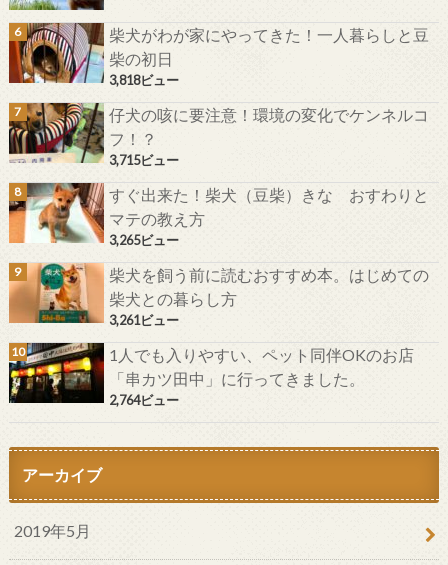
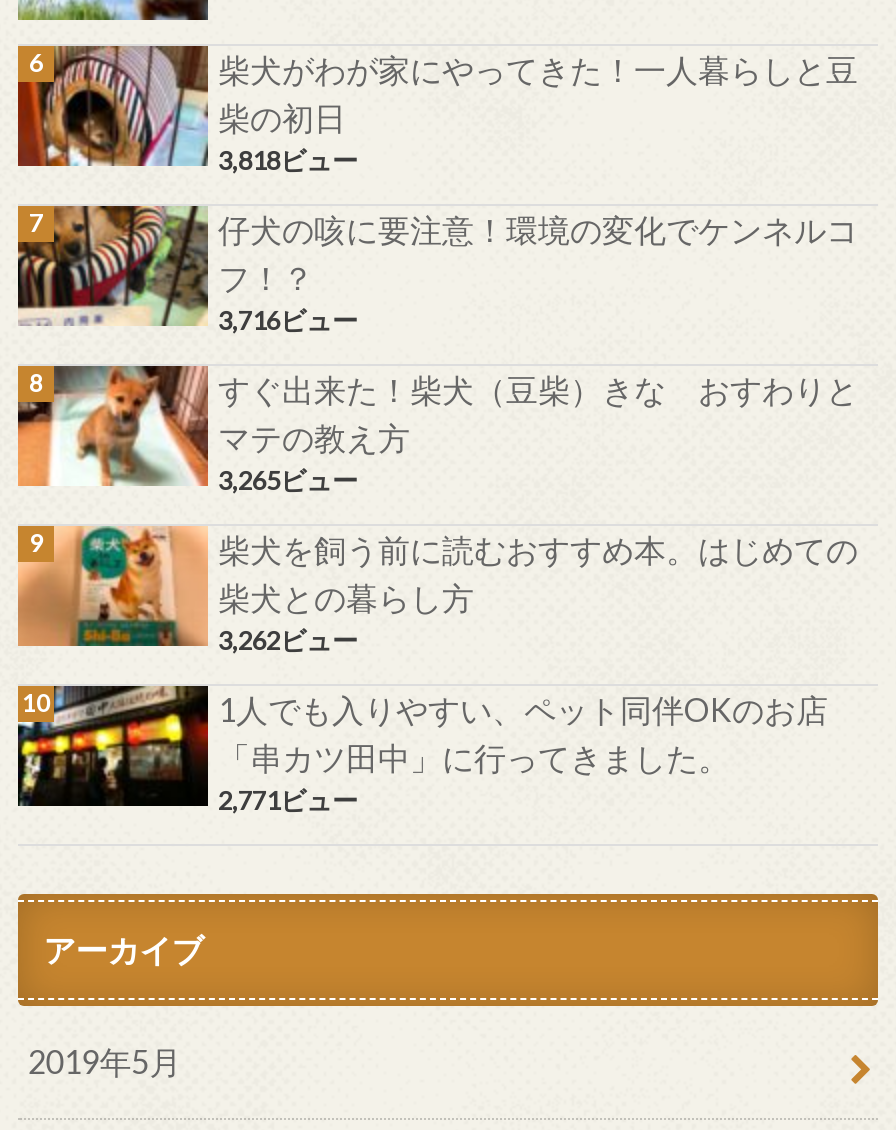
- 3,715ビュー
+ 3,716ビュー

- 3,261ビュー
+ 3,262ビュー

- 2,764ビュー
+ 2,771ビュー
